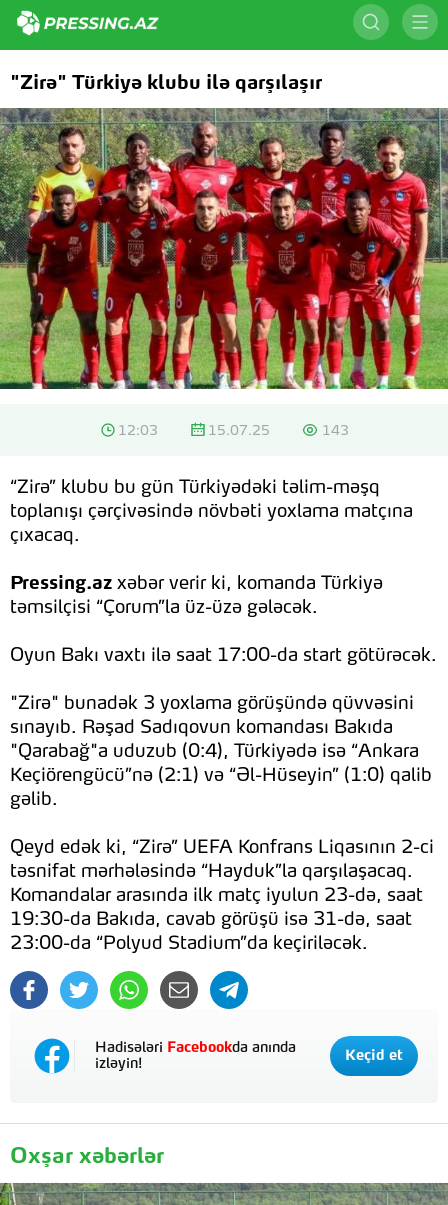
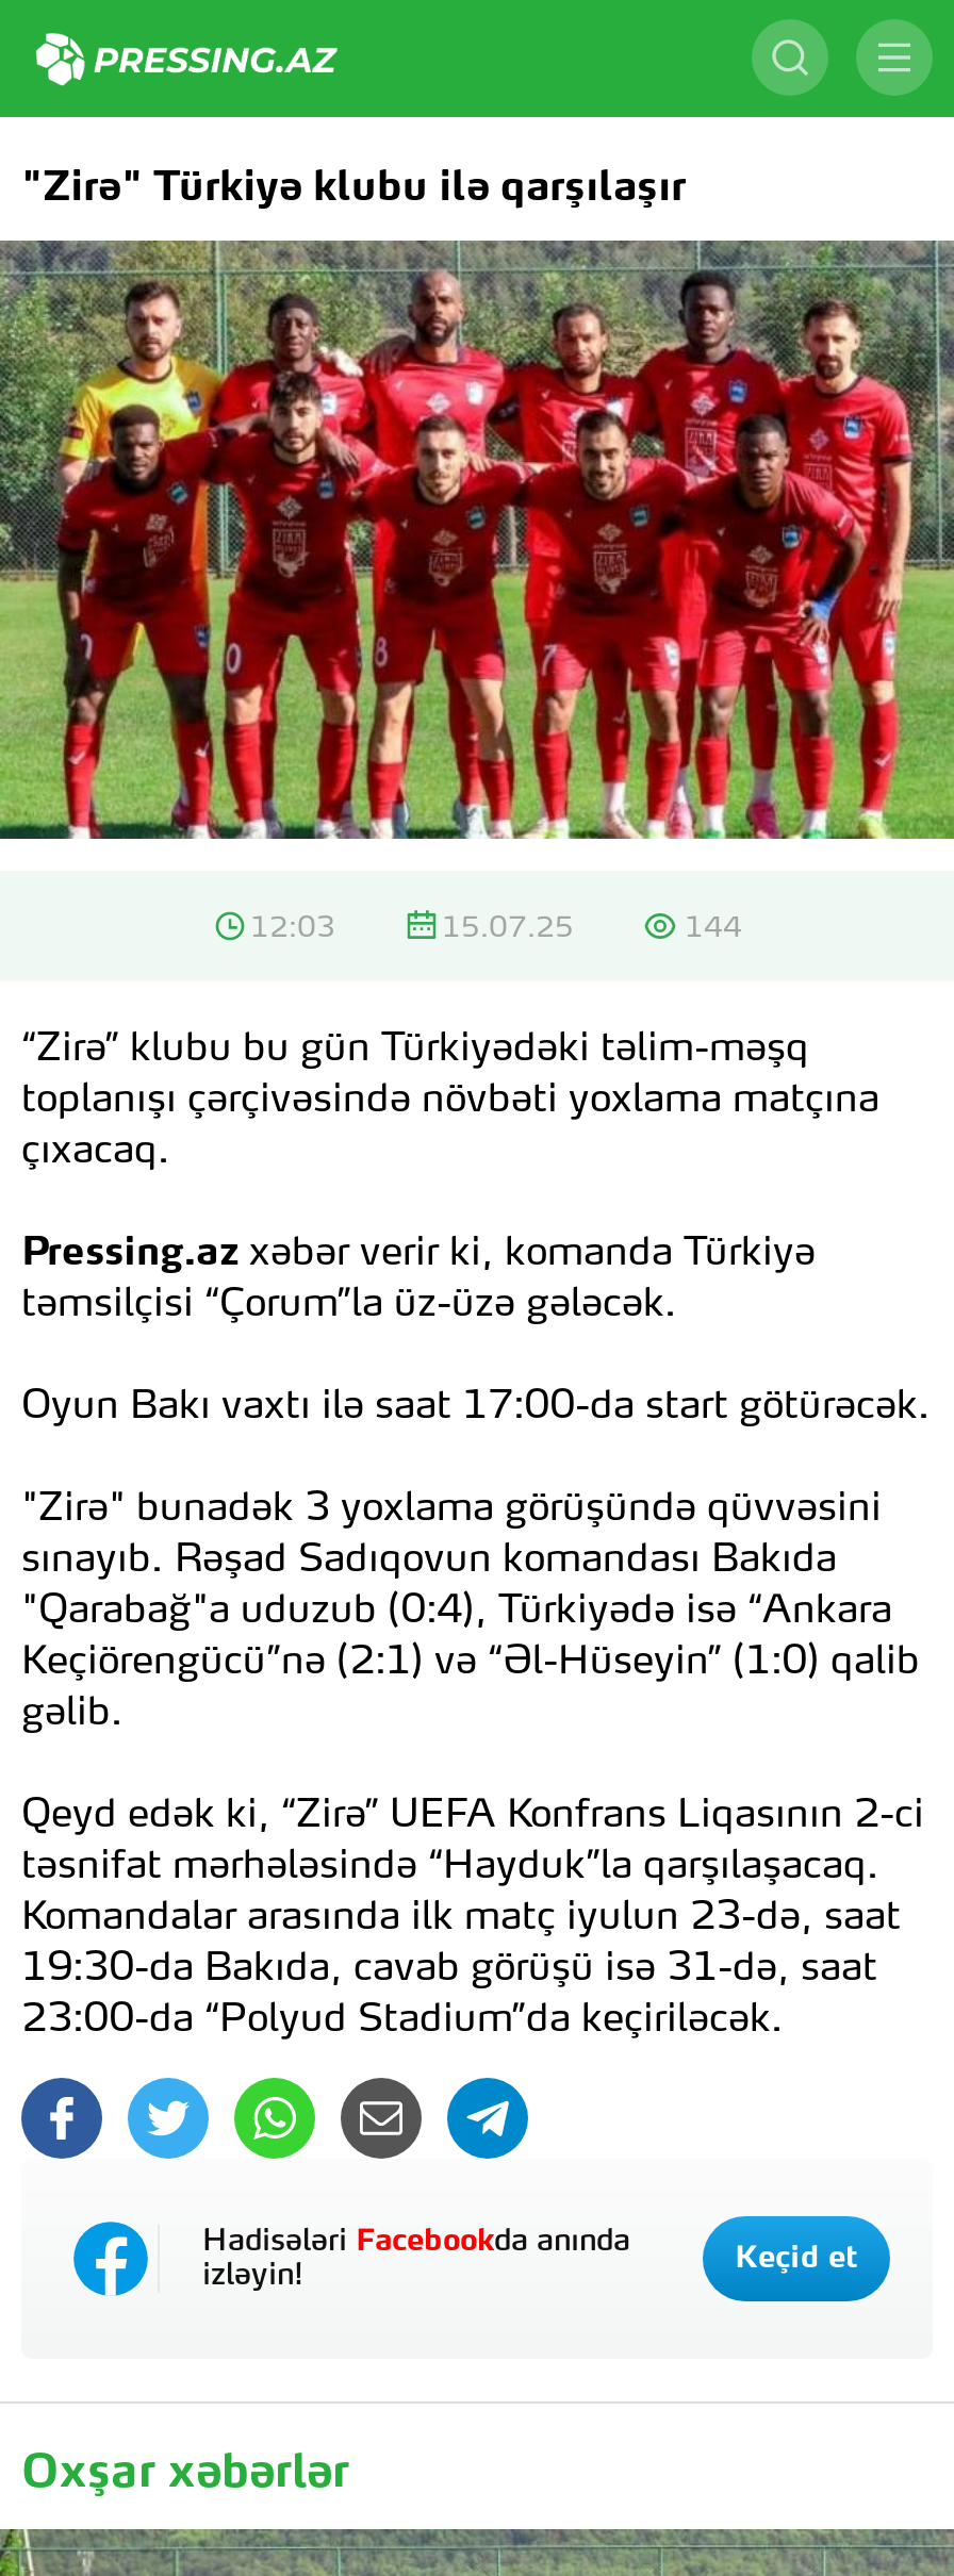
- 143
+ 144
